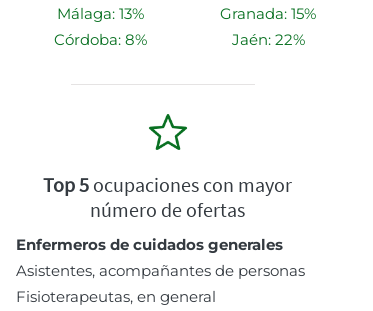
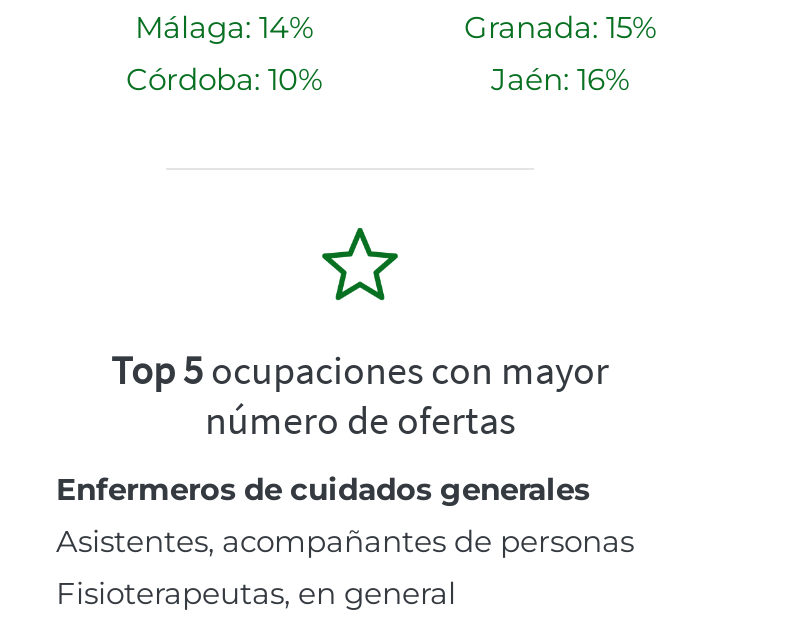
- Málaga: 13%
+ Málaga: 14%

- Córdoba: 8%
+ Córdoba: 10%

- Jaén: 22%
+ Jaén: 16%
